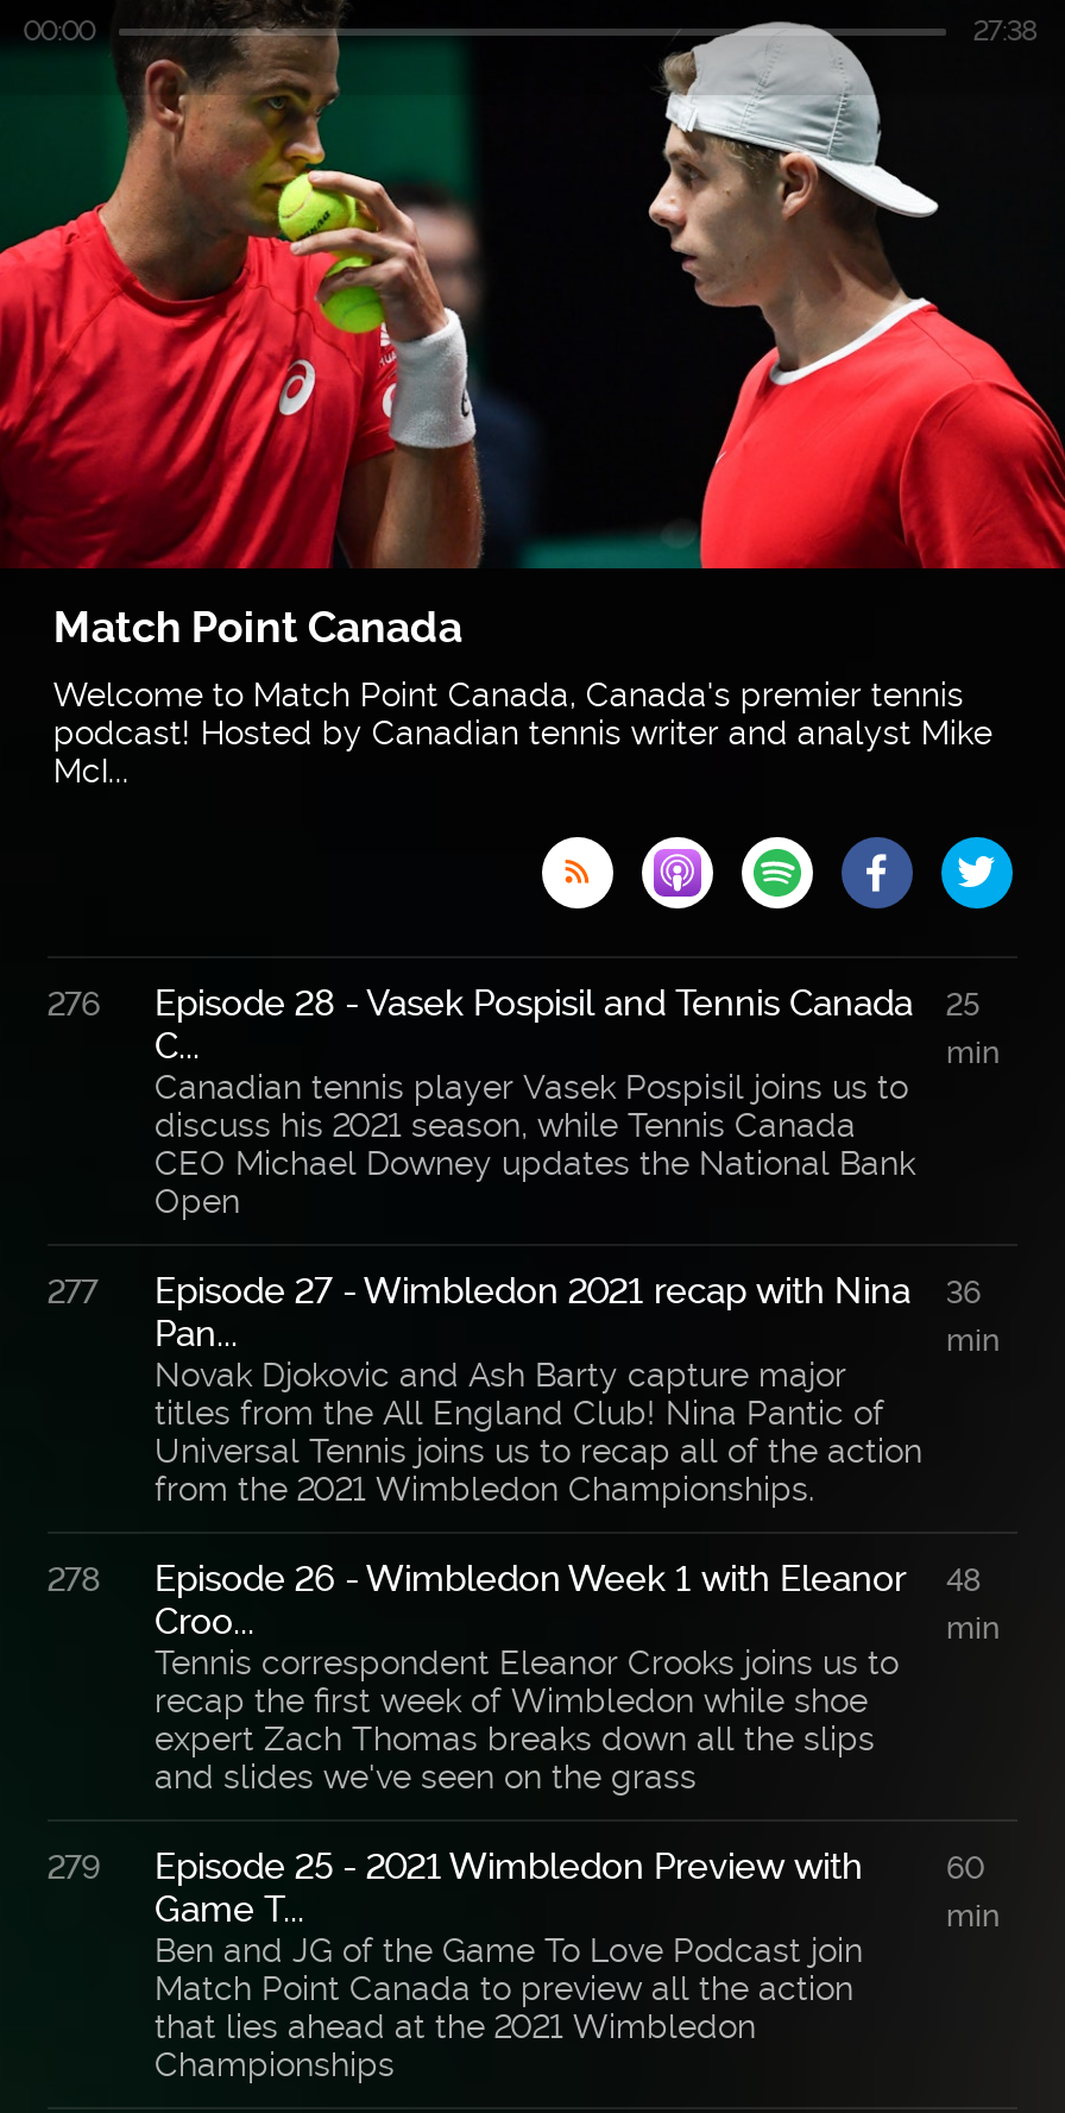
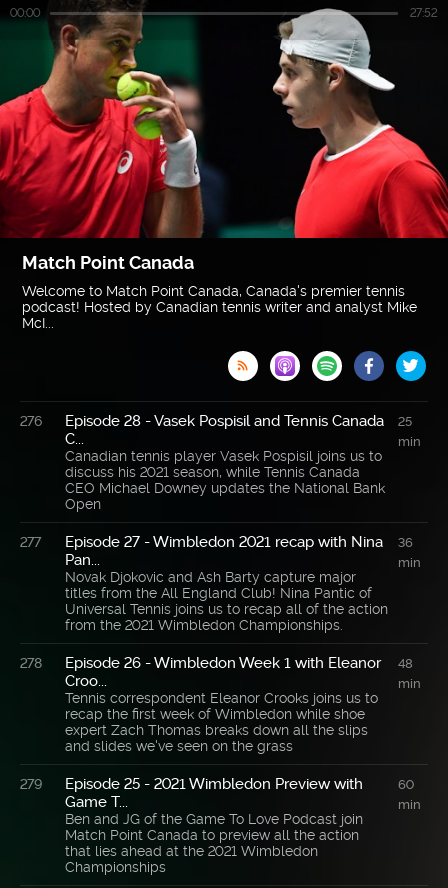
- 27:38
+ 27:52
